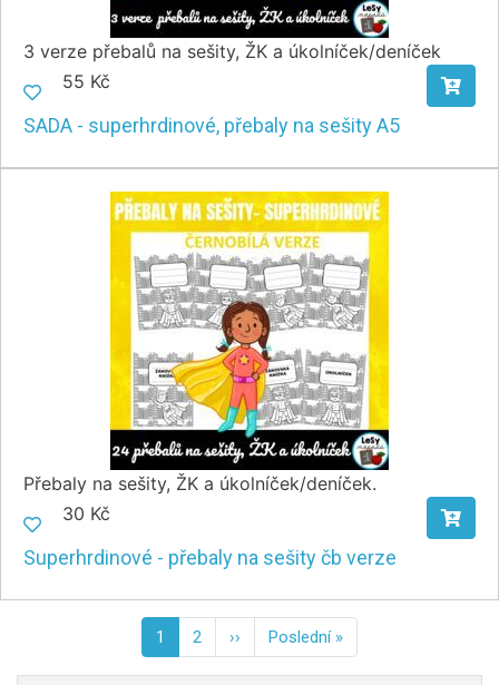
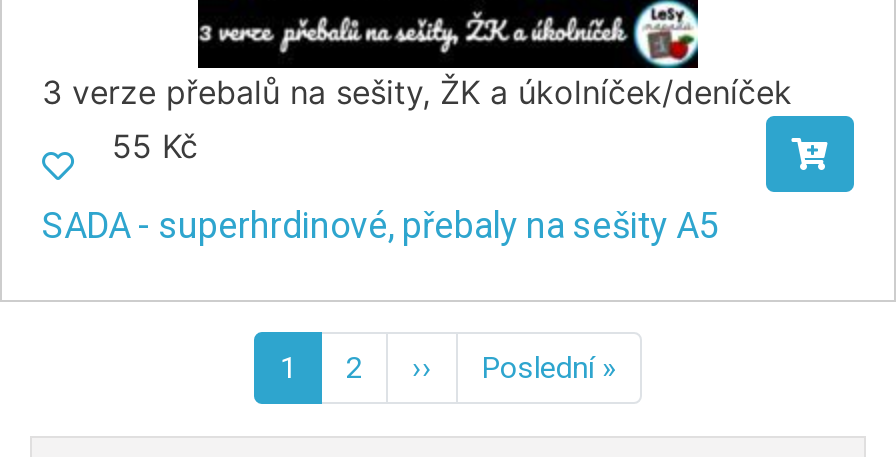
- [image]
- Přebaly na sešity, ŽK a úkolníček/deníček.
- 30 Kč
- Superhrdinové - přebaly na sešity čb verze
